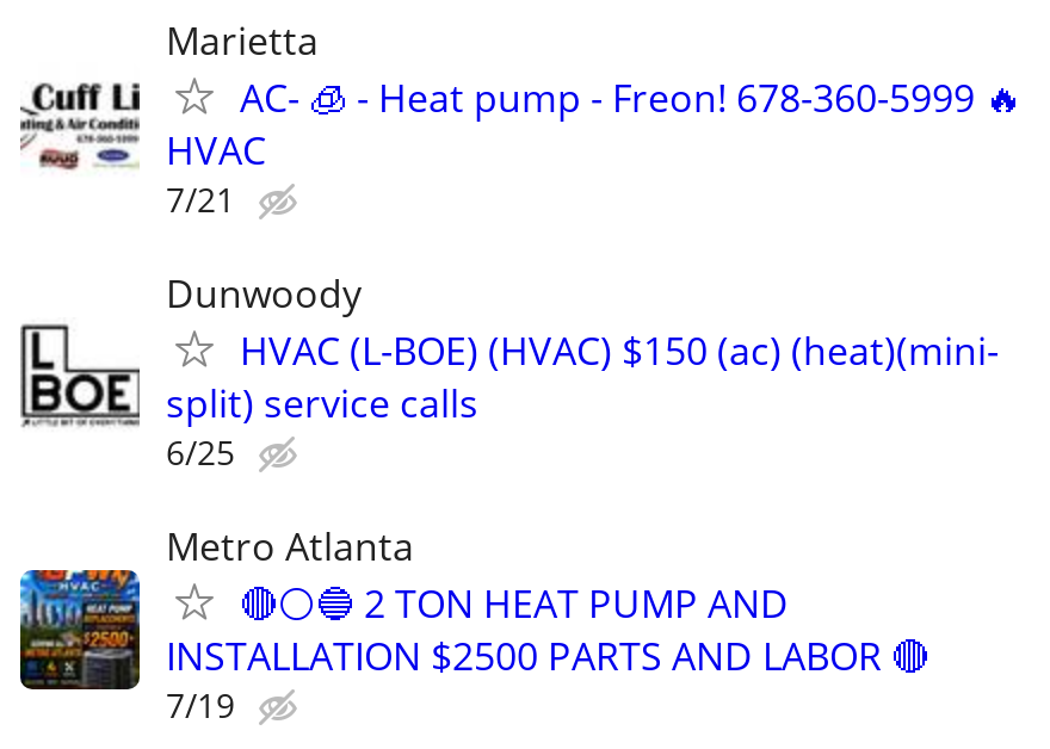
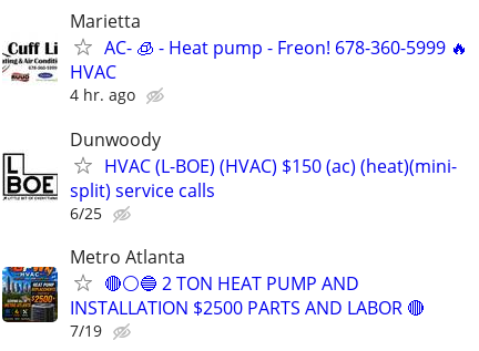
- 7/21
+ 4 hr. ago
